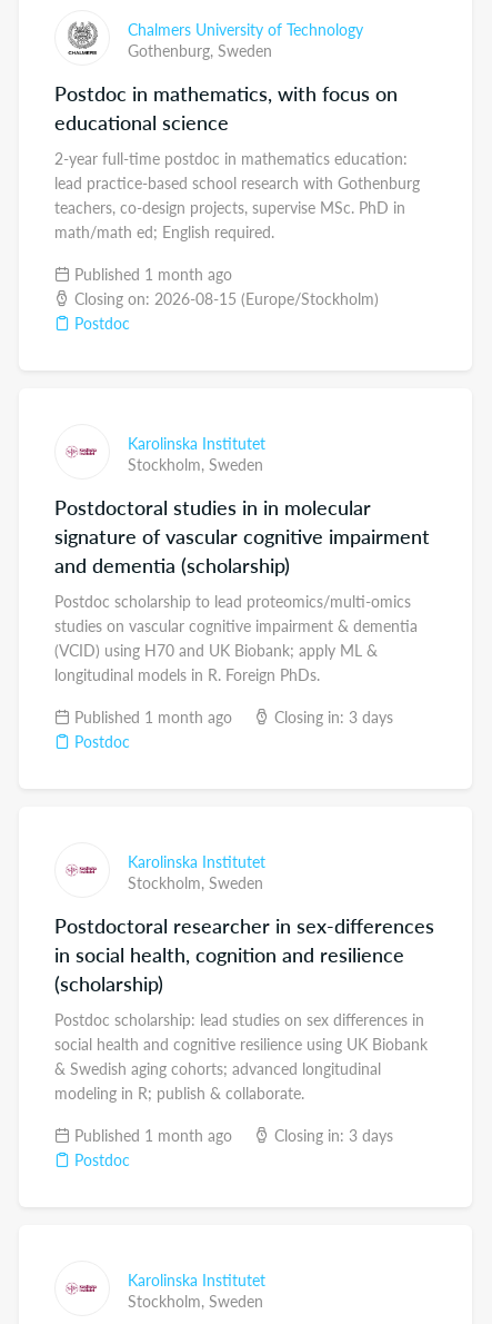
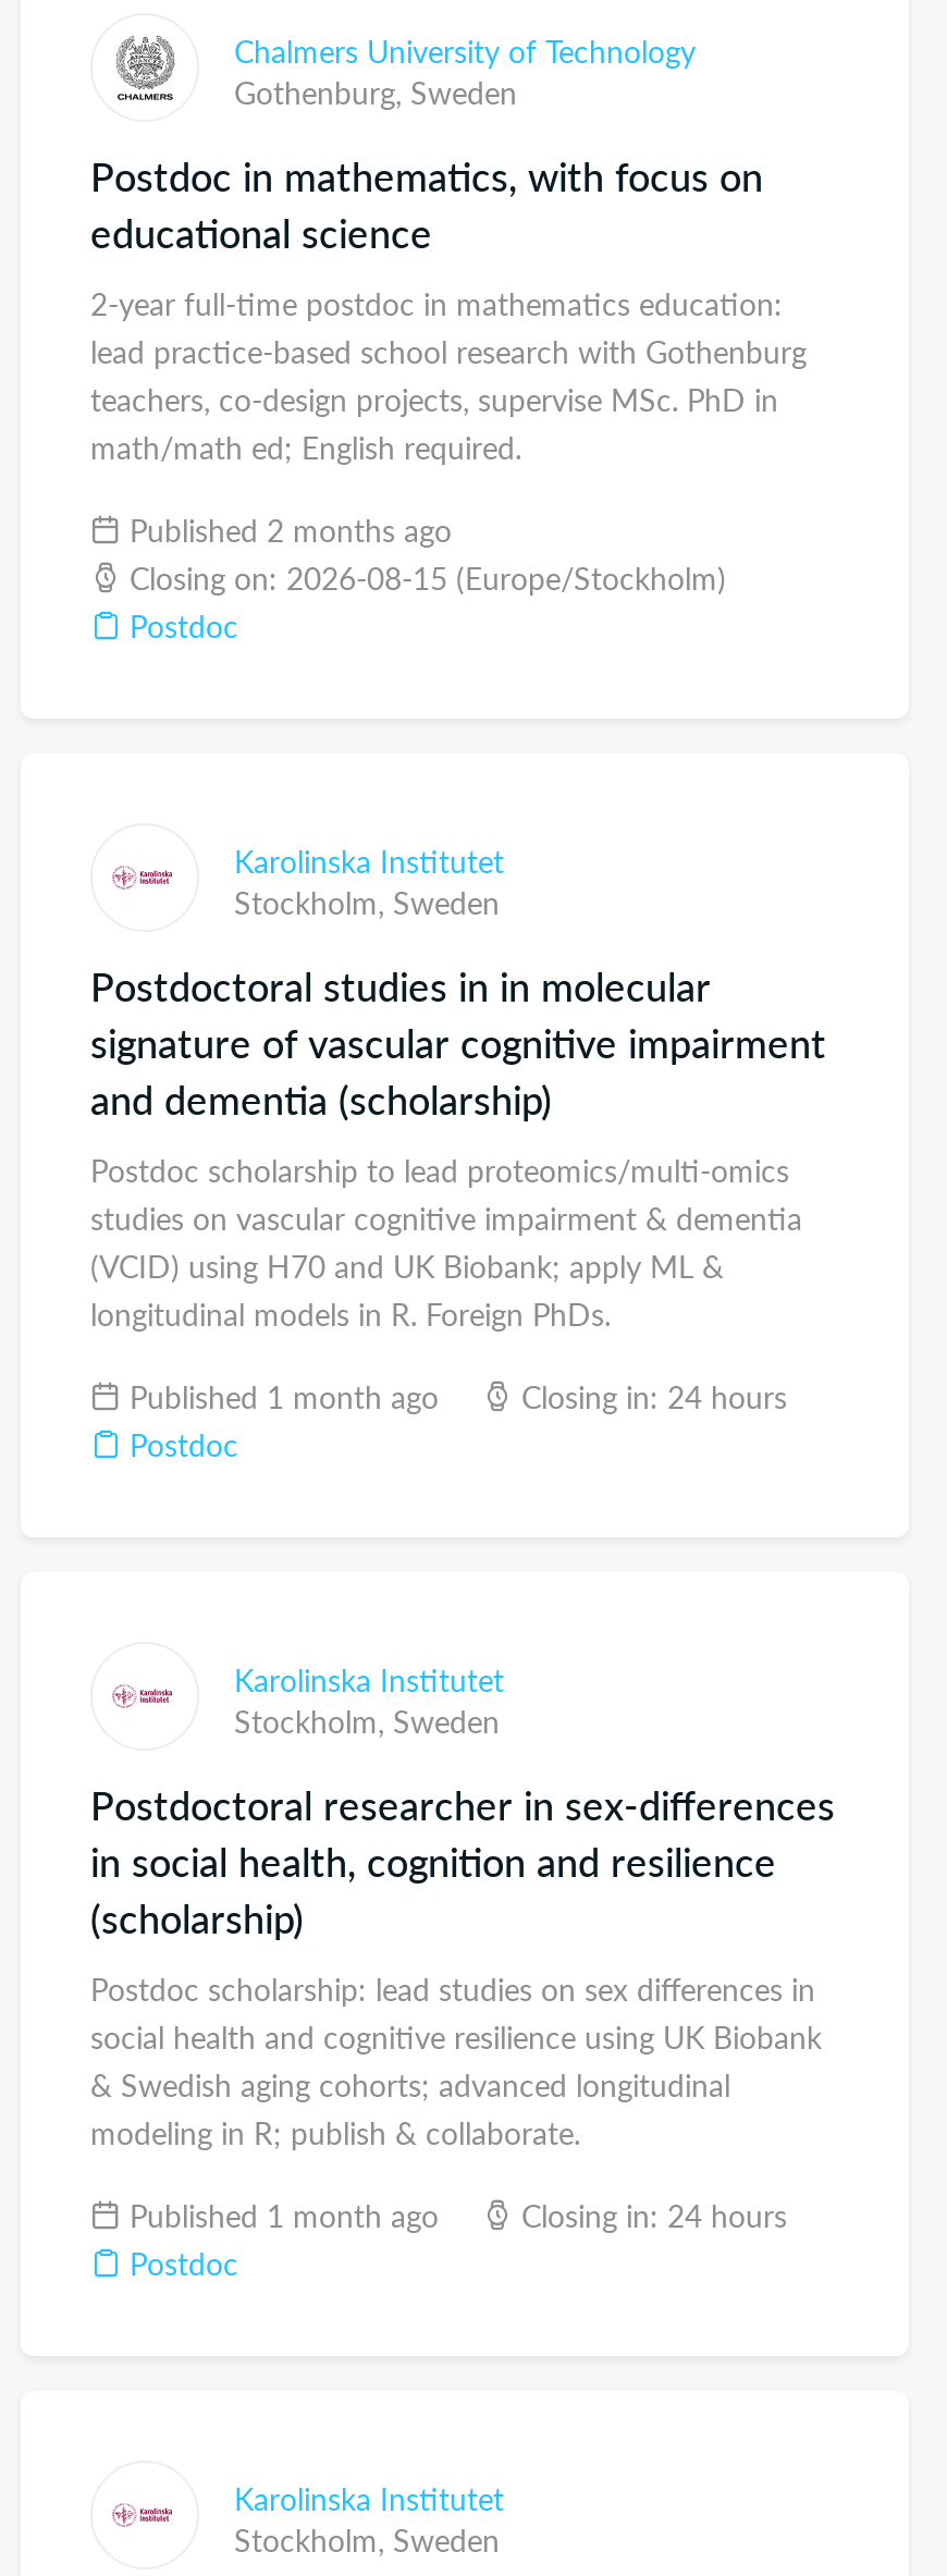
- Published 1 month ago
+ Published 2 months ago

- Closing in: 3 days
+ Closing in: 24 hours

- Closing in: 3 days
+ Closing in: 24 hours
